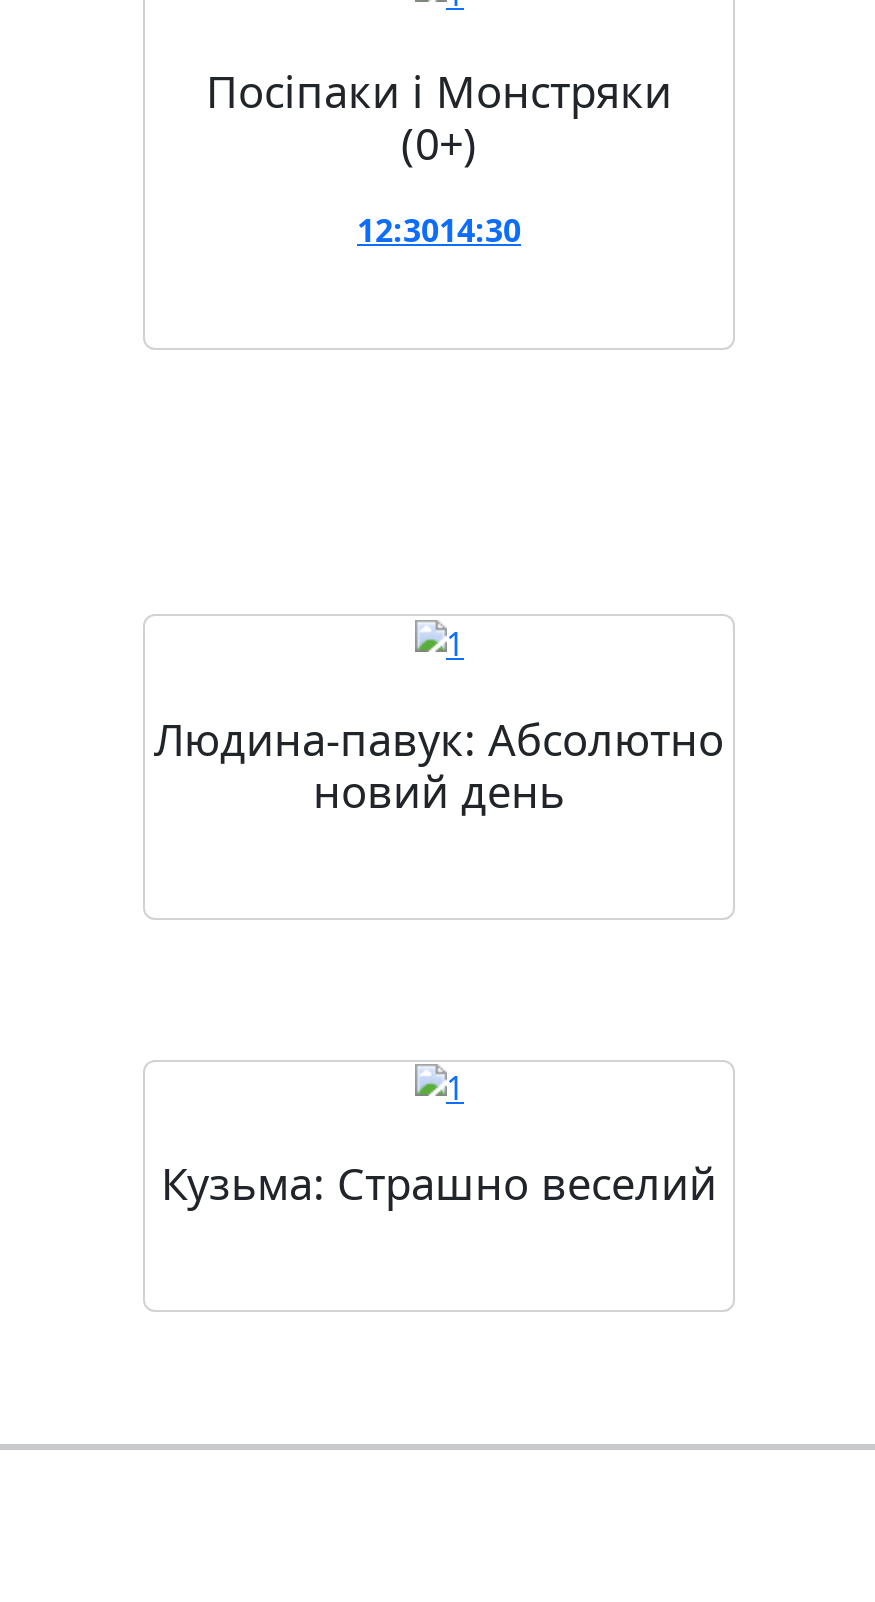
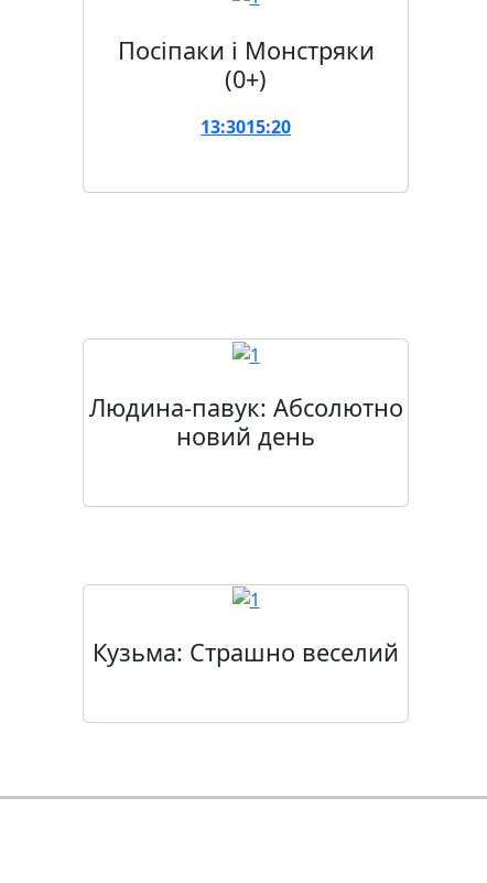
- 12:3014:30
+ 13:3015:20
